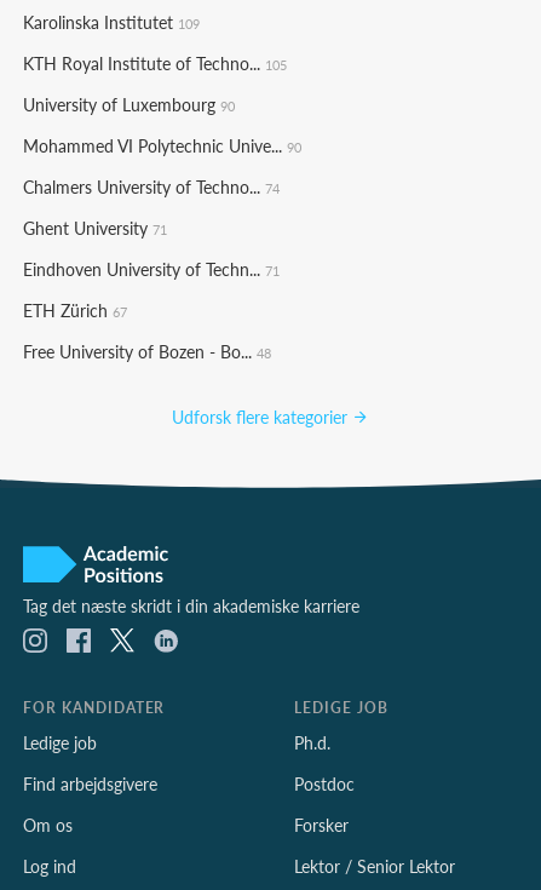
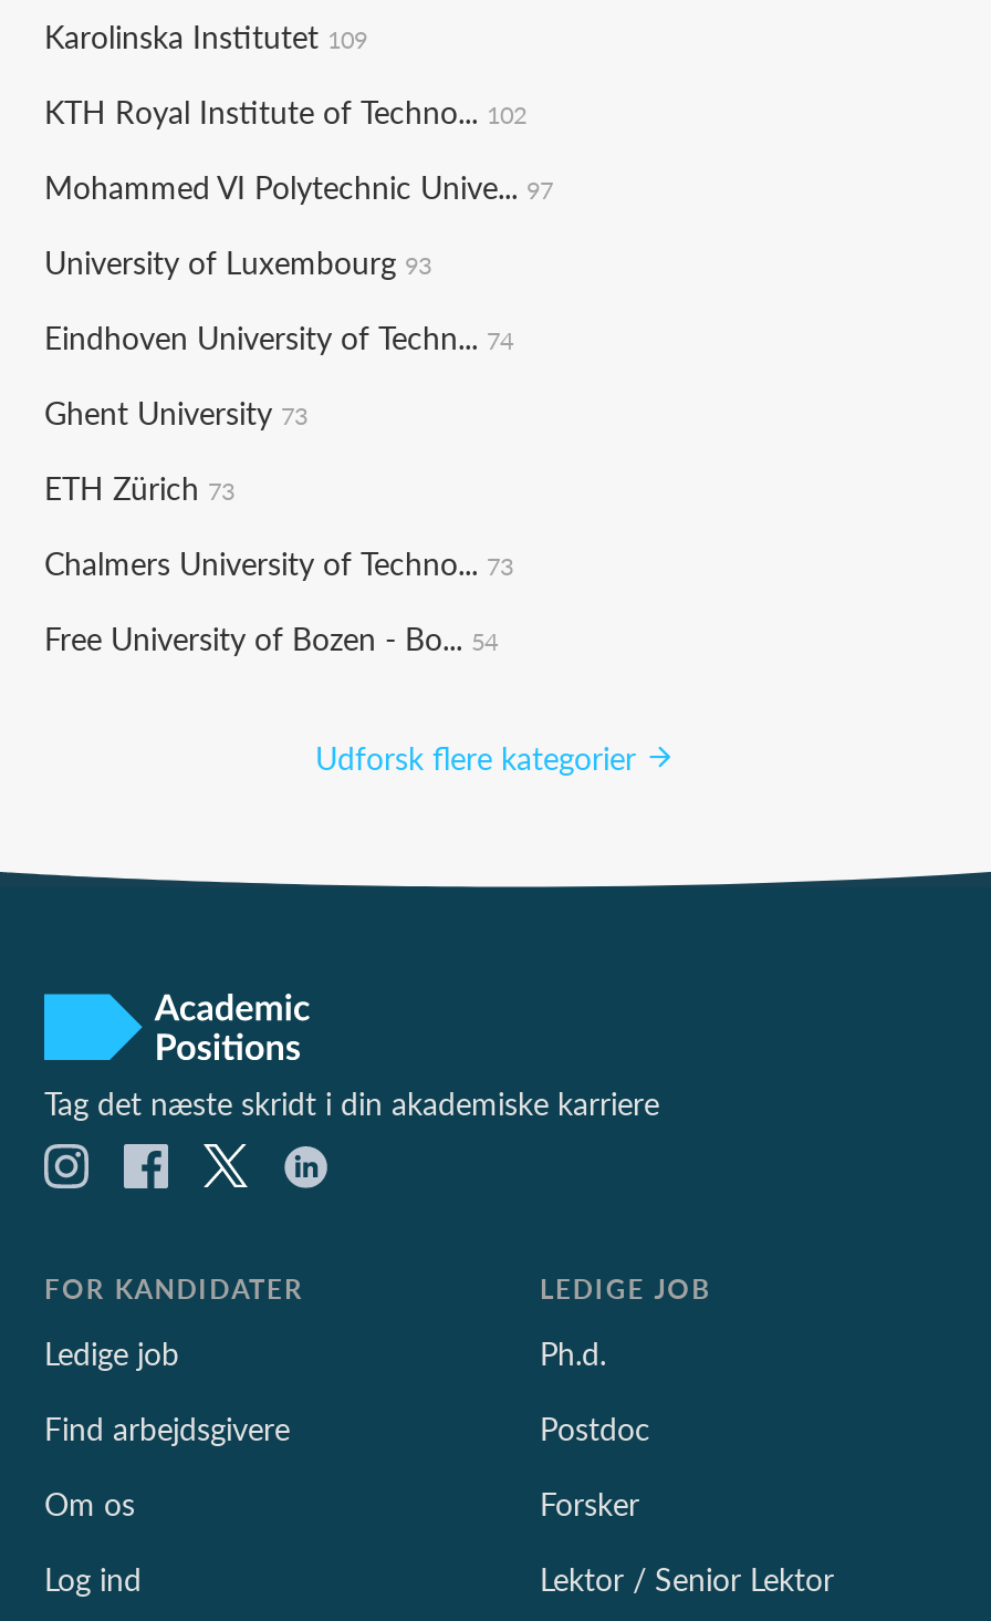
- KTH Royal Institute of Techno... 105
+ KTH Royal Institute of Techno... 102

- University of Luxembourg 90
+ Mohammed VI Polytechnic Unive... 97

- Mohammed VI Polytechnic Unive... 90
+ University of Luxembourg 93

- Chalmers University of Techno... 74
+ Eindhoven University of Techn... 74

- Ghent University 71
+ Ghent University 73

- Eindhoven University of Techn... 71
+ ETH Zürich 73

- ETH Zürich 67
+ Chalmers University of Techno... 73

- Free University of Bozen - Bo... 48
+ Free University of Bozen - Bo... 54
